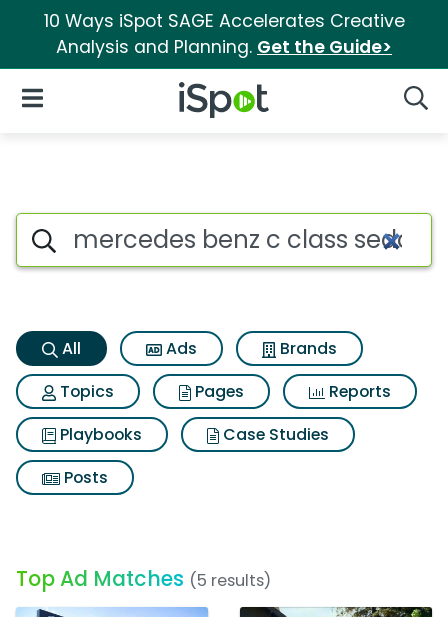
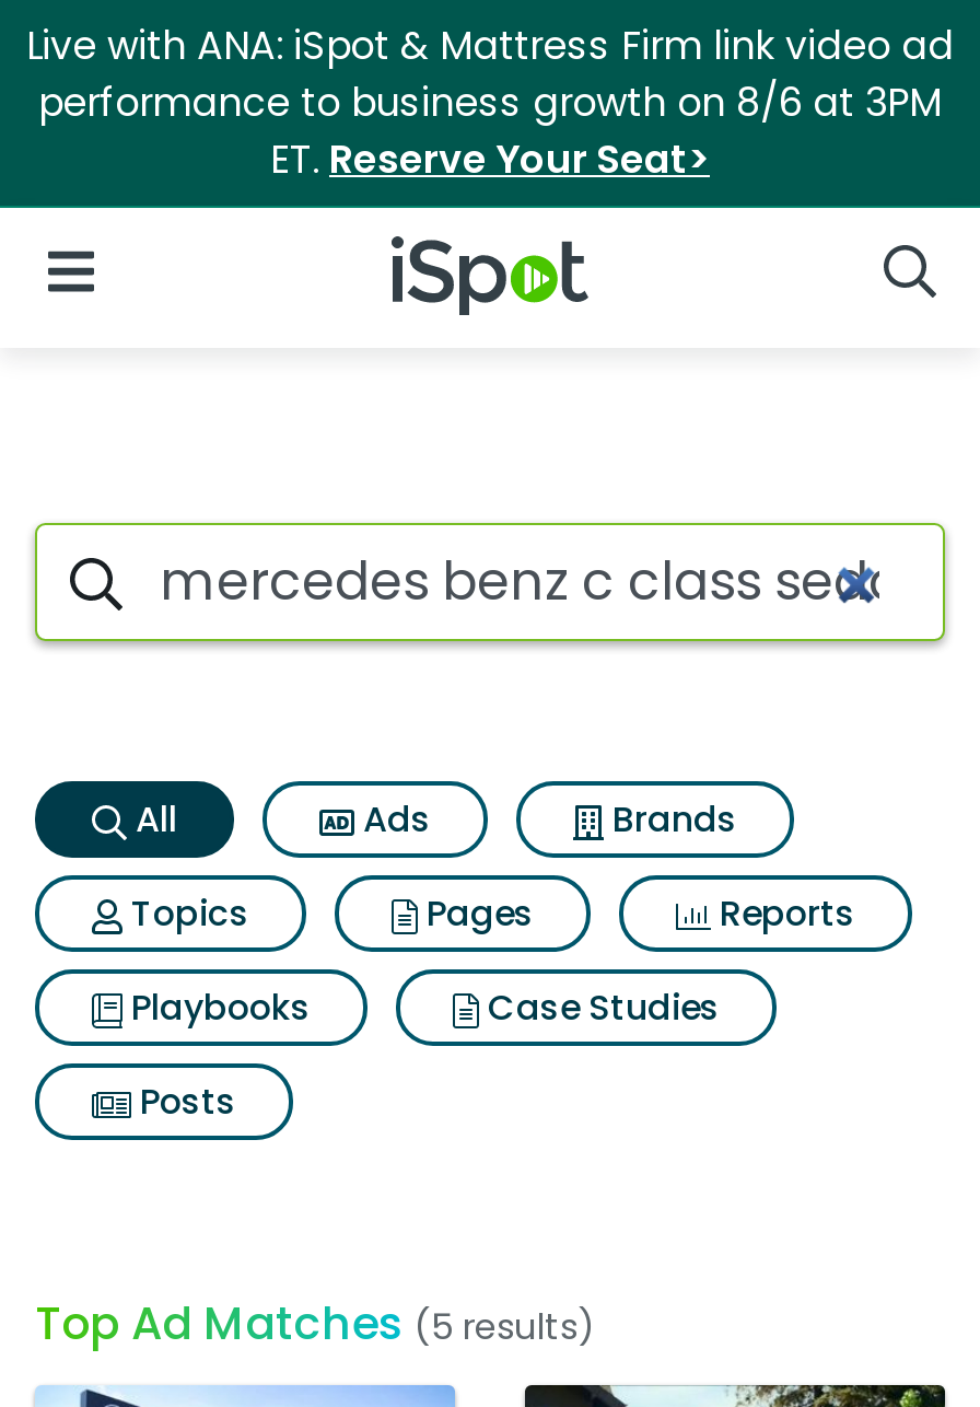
- 10 Ways iSpot SAGE Accelerates Creative
- Analysis and Planning. Get the Guide>
+ Live with ANA: iSpot & Mattress Firm link video ad
+ performance to business growth on 8/6 at 3PM
+ ET. Reserve Your Seat>
